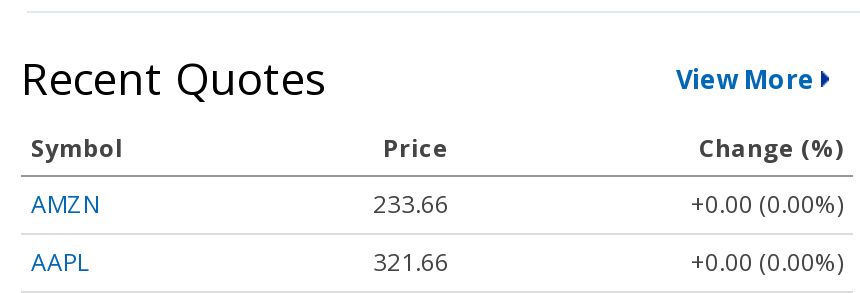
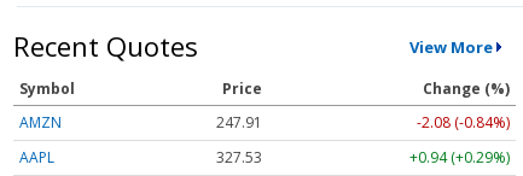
- 233.66
+ 247.91

- +0.00 (0.00%)
+ -2.08 (-0.84%)

- 321.66
+ 327.53

- +0.00 (0.00%)
+ +0.94 (+0.29%)
